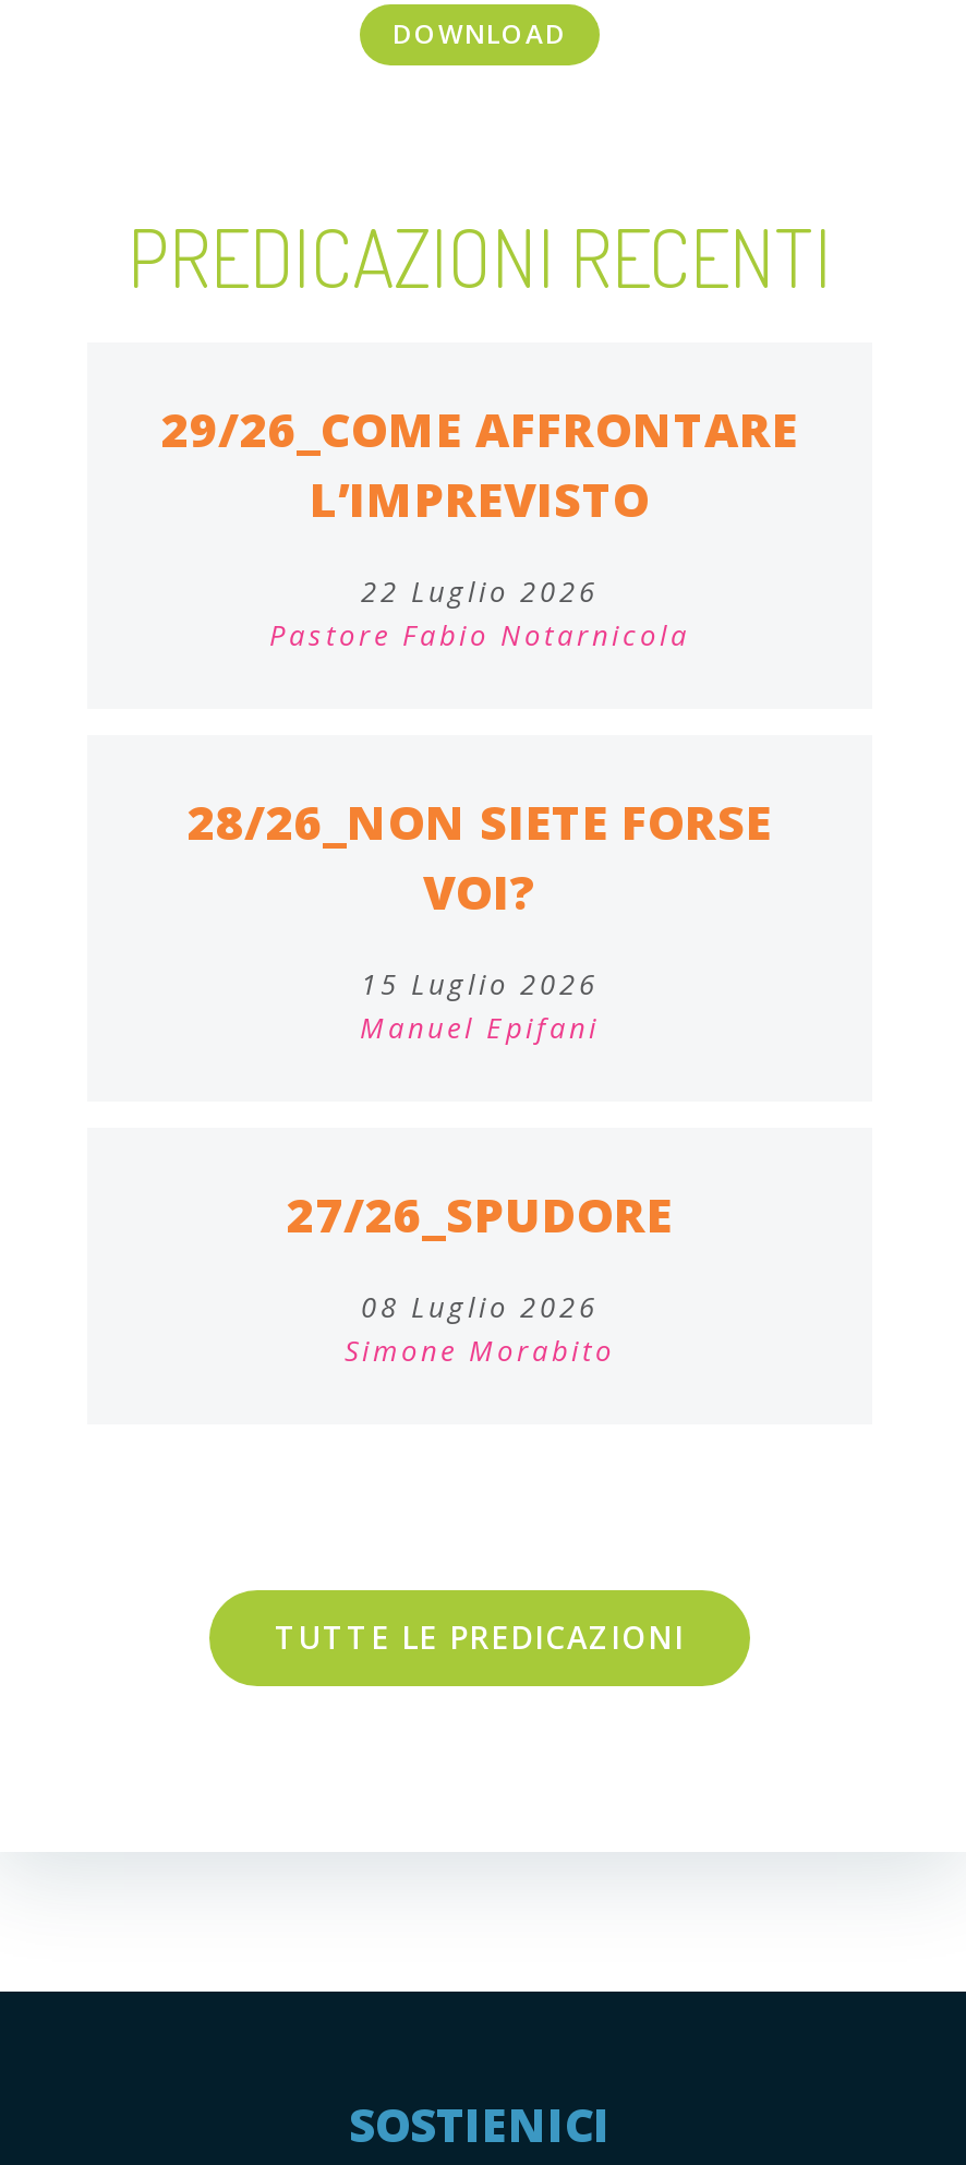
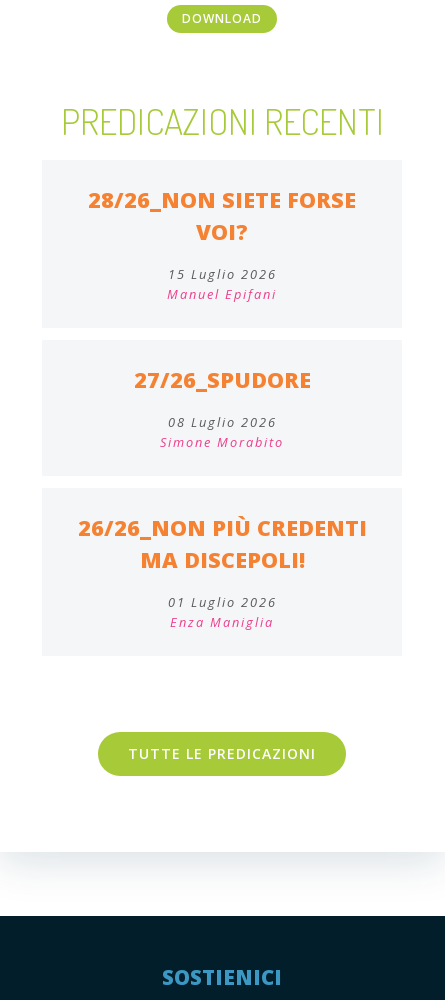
- 29/26_COME AFFRONTARE
- L’IMPREVISTO
- 22 Luglio 2026
- Pastore Fabio Notarnicola

moved up: 28/26_NON SIETE FORSE | VOI? | 15 Luglio 2026 | Manuel Epifani | 27/26_SPUDORE | 08 Luglio 2026 | Simone Morabito

+ 26/26_NON PIÙ CREDENTI
+ MA DISCEPOLI!
+ 01 Luglio 2026
+ Enza Maniglia
